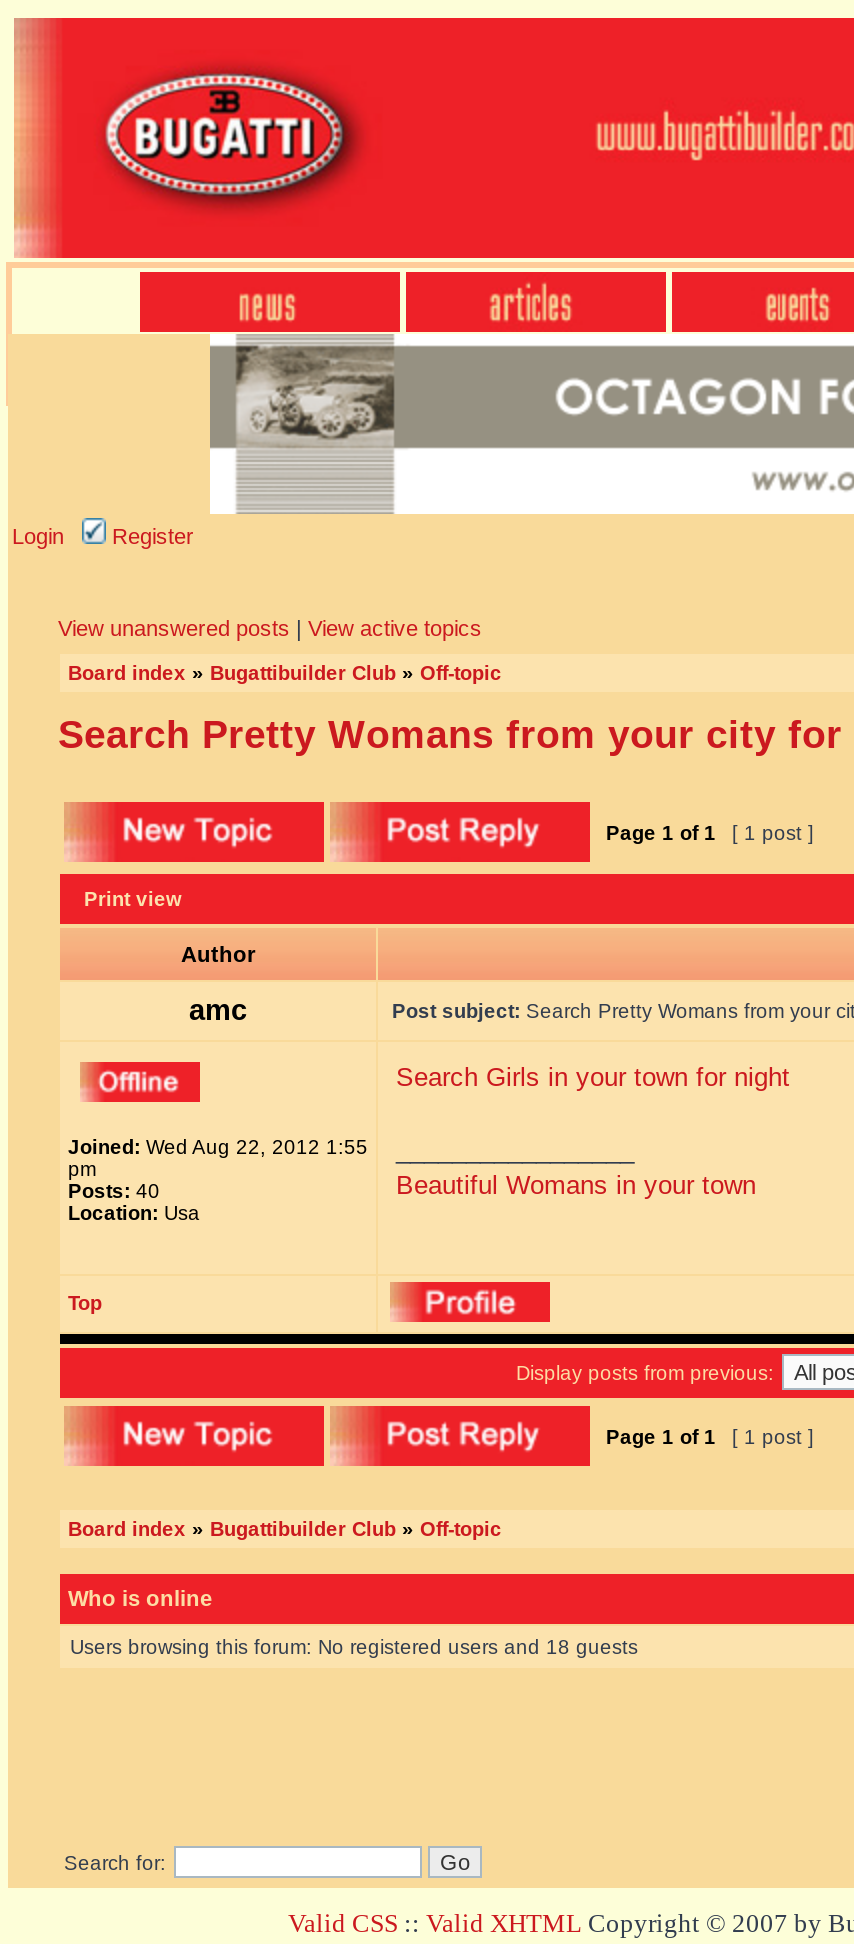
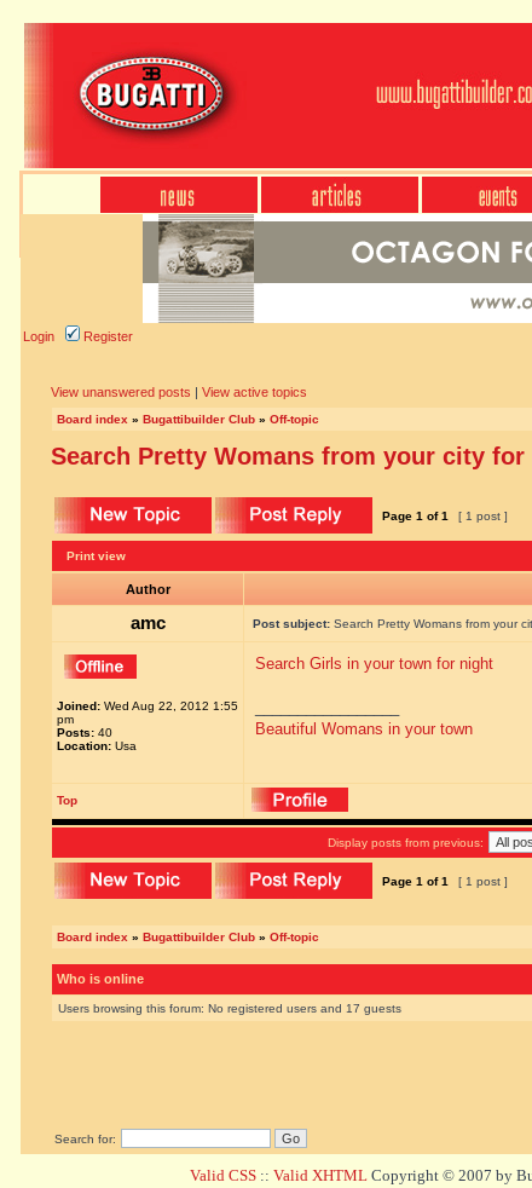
- Users browsing this forum: No registered users and 18 guests
+ Users browsing this forum: No registered users and 17 guests
